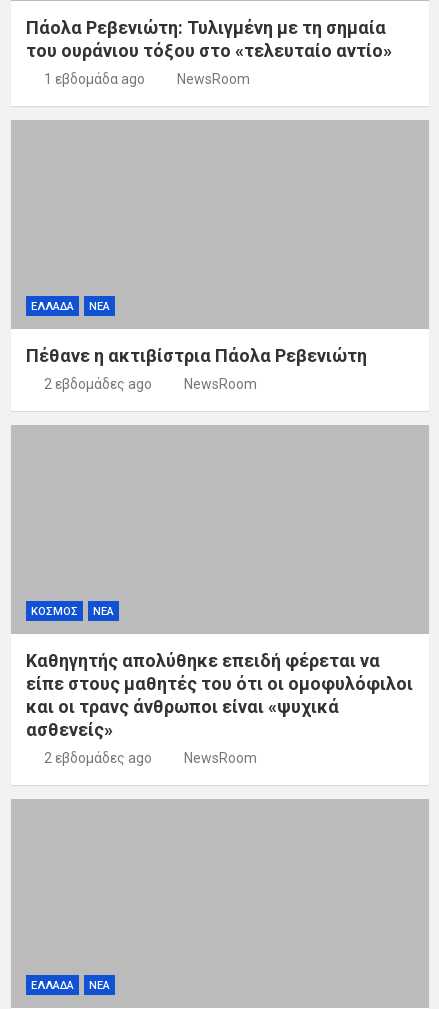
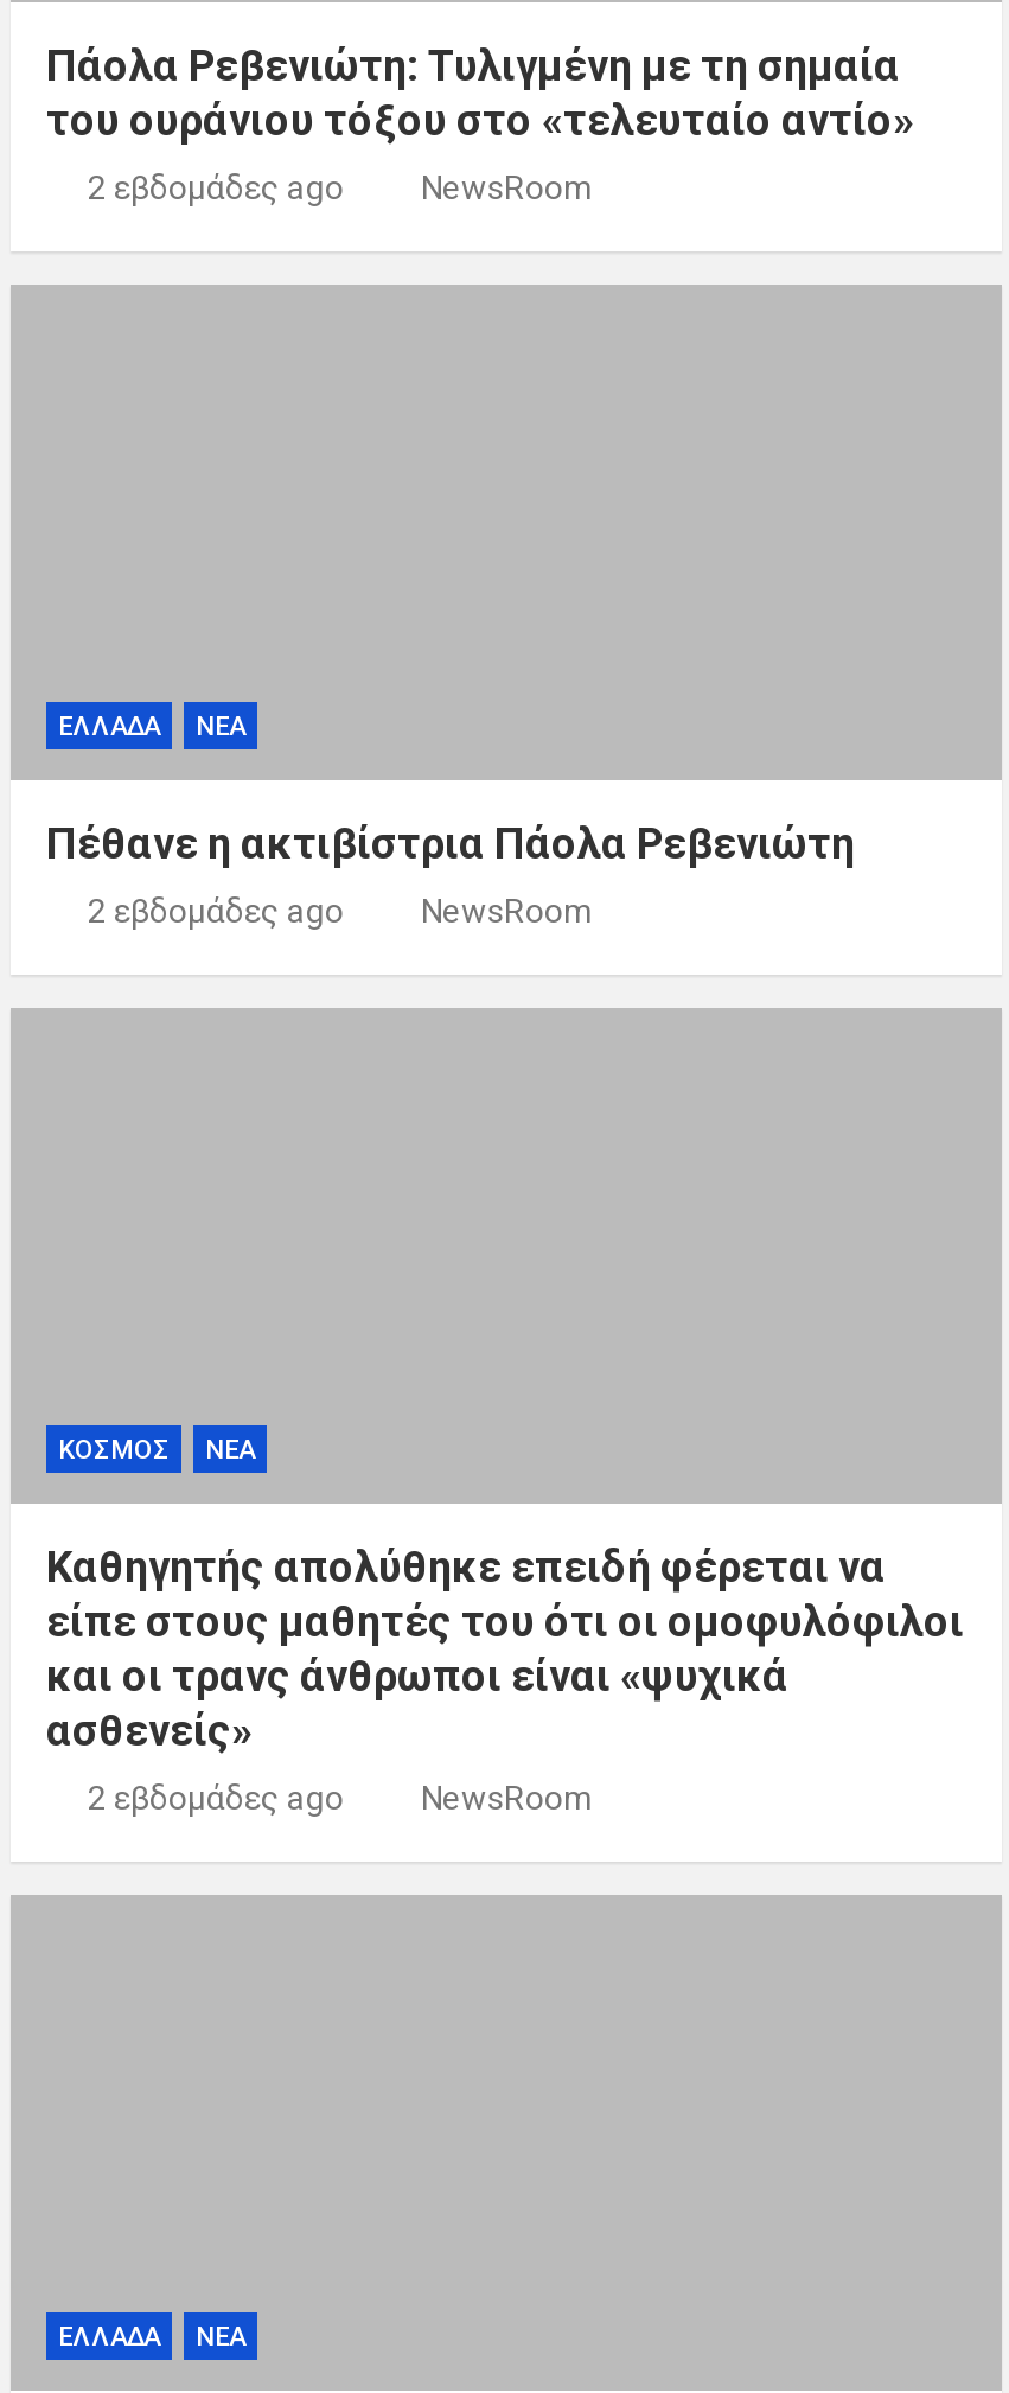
- 1 εβδομάδα ago
+ 2 εβδομάδες ago
